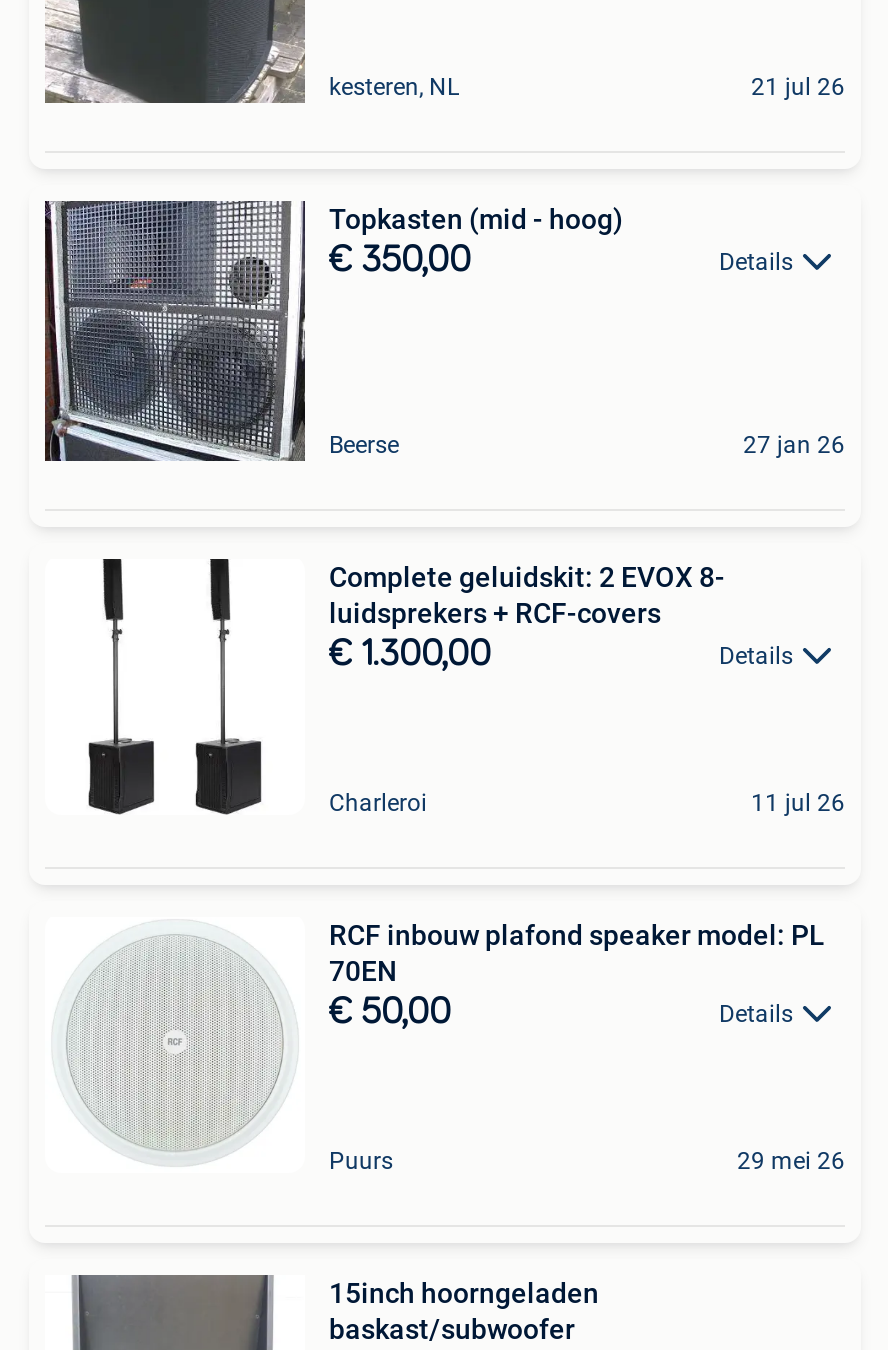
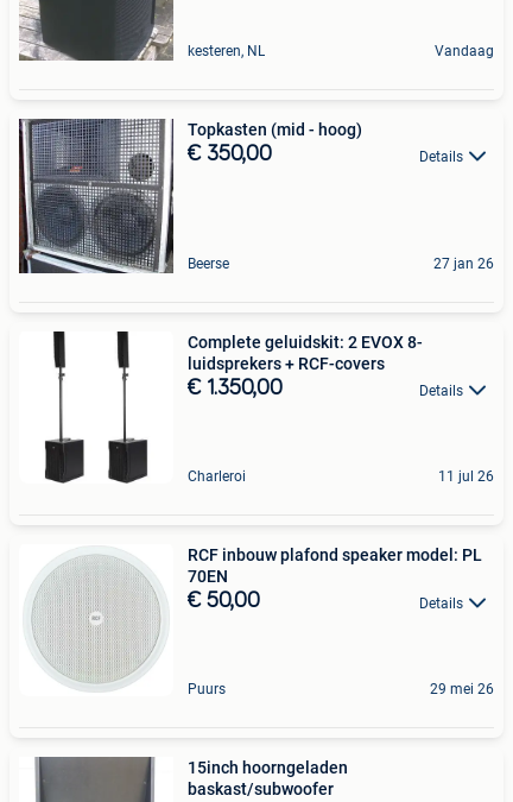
- 21 jul 26
+ Vandaag

- € 1.300,00
+ € 1.350,00
